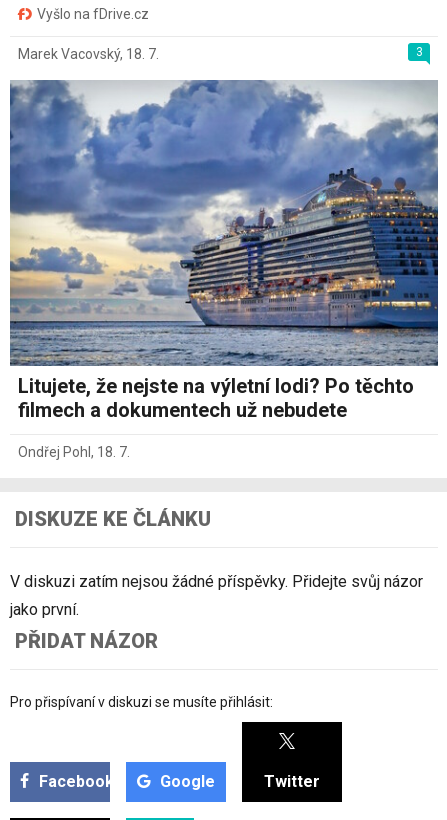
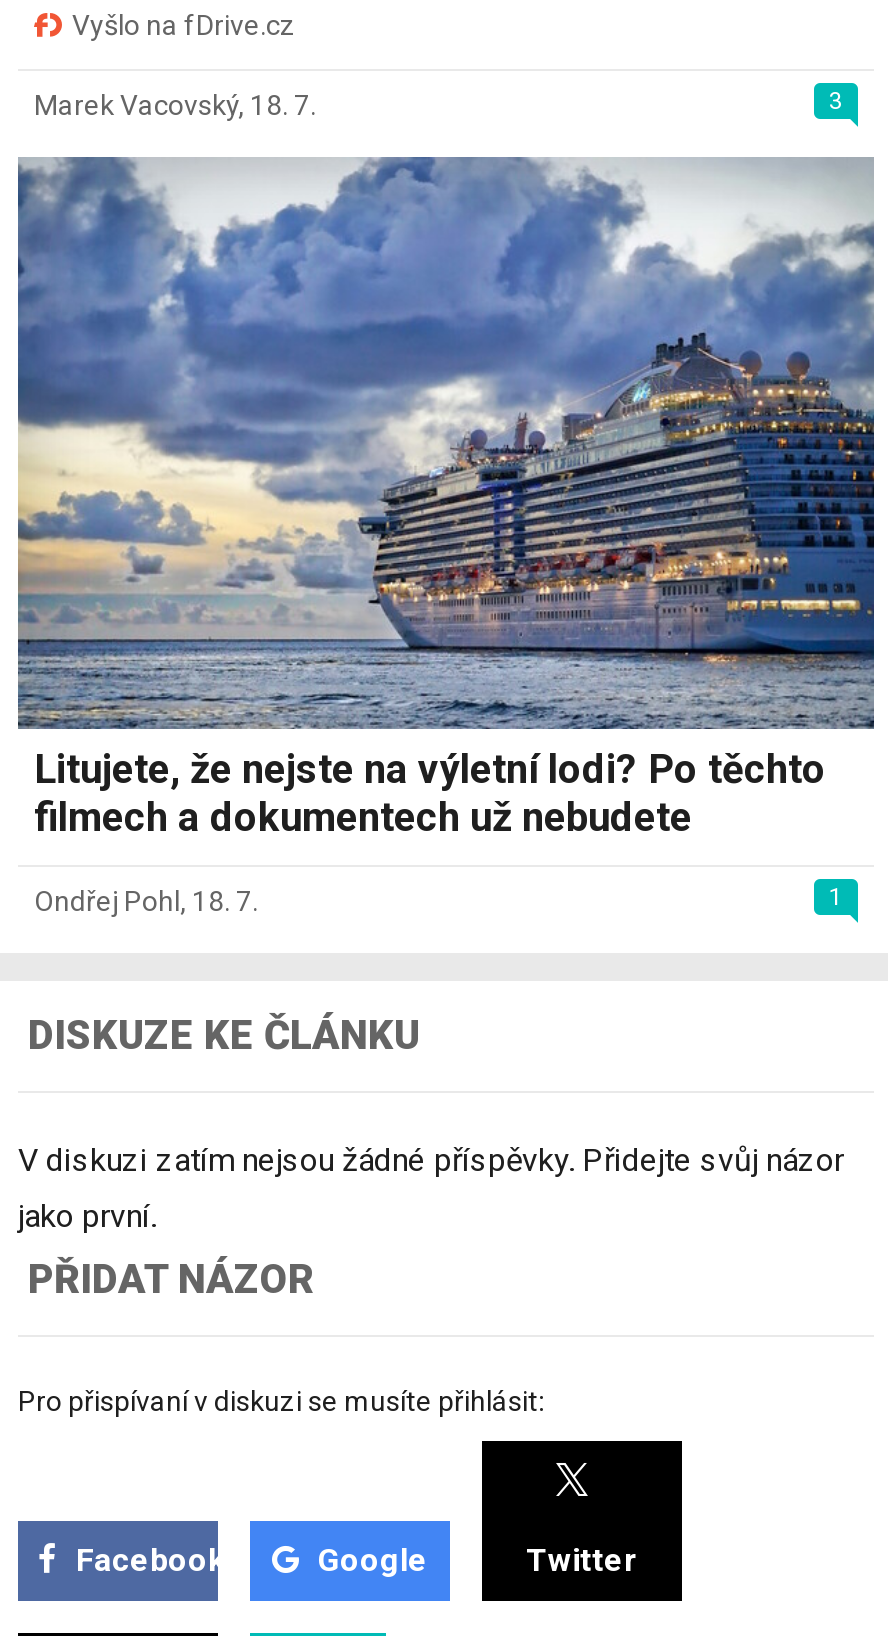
+ 1
